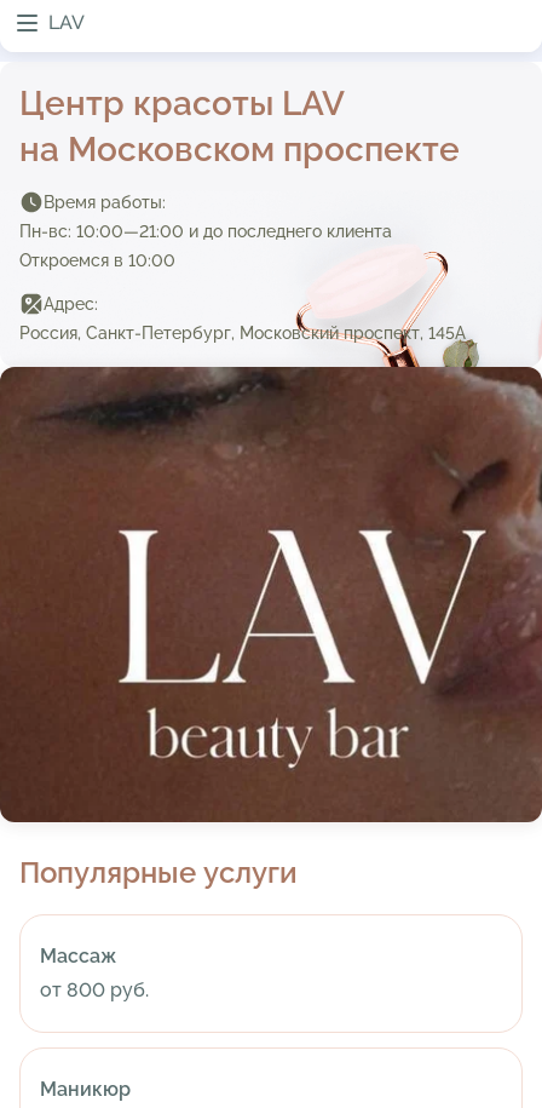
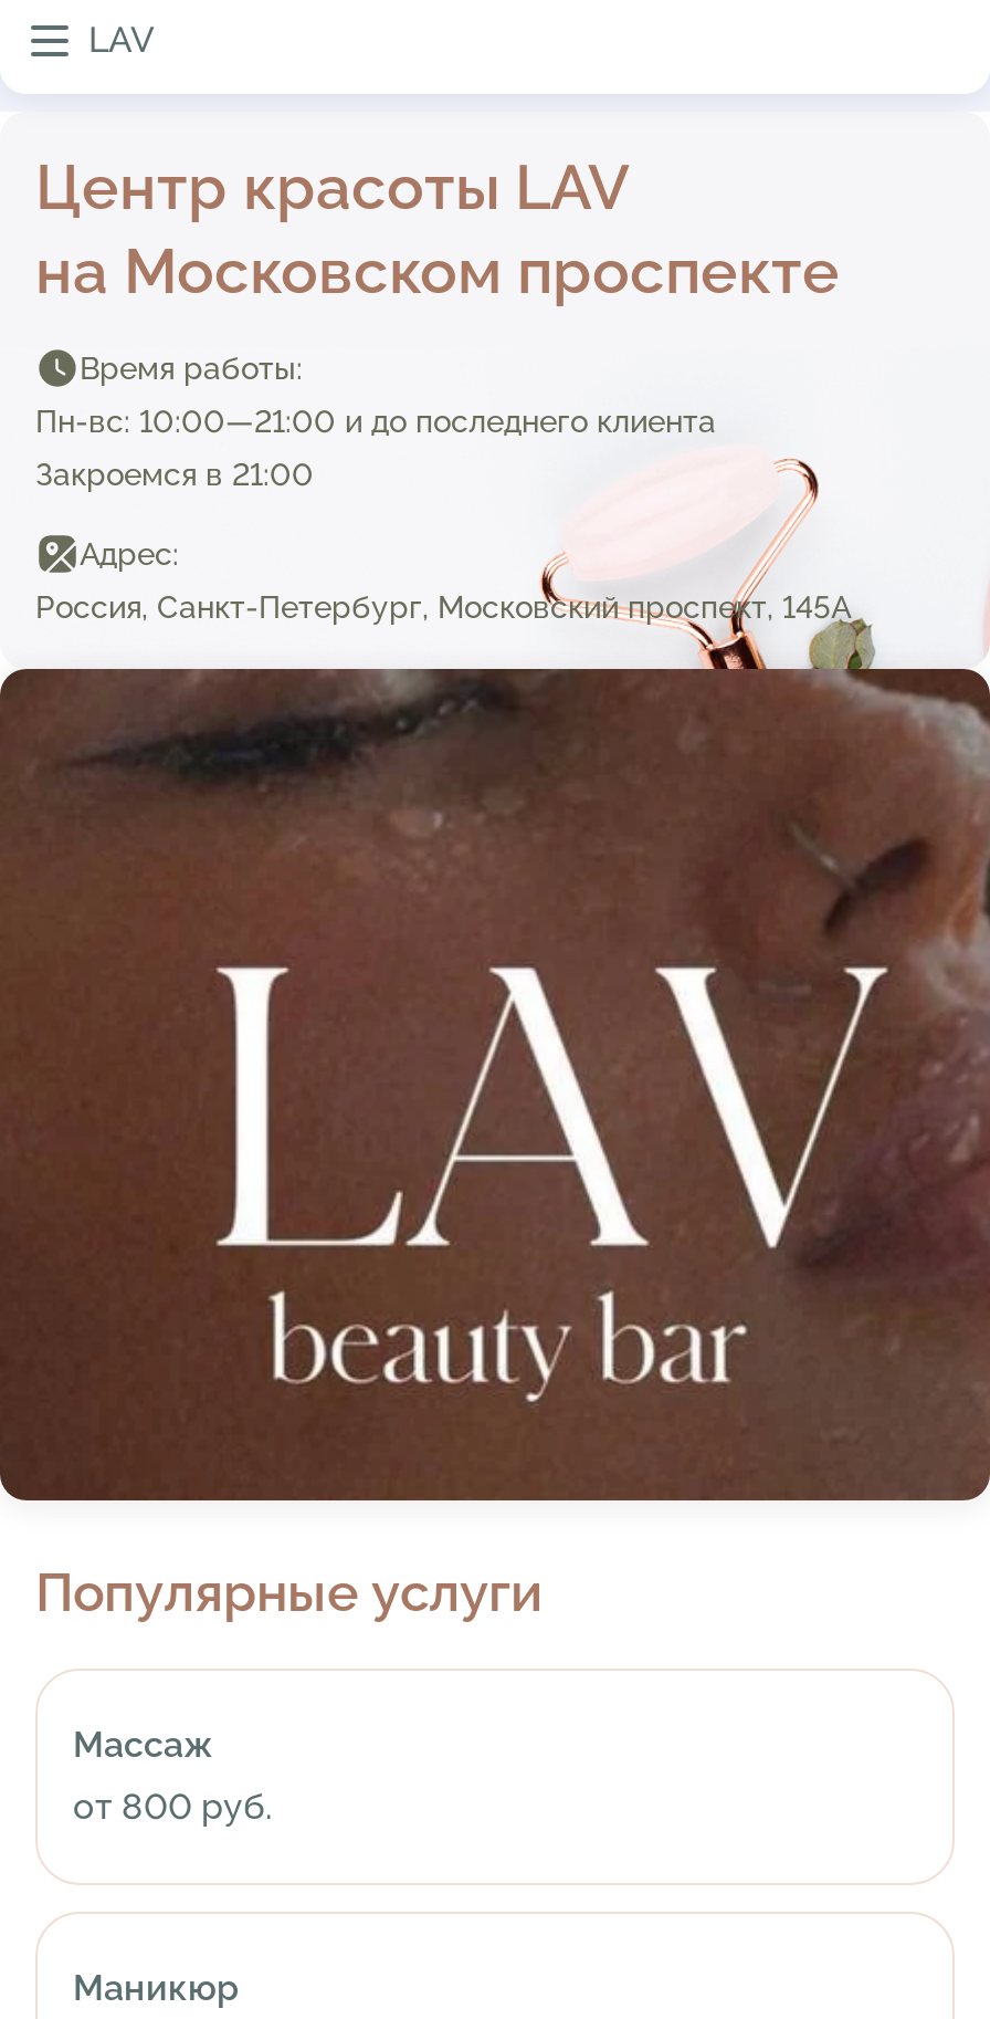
- Откроемся в 10:00
+ Закроемся в 21:00
